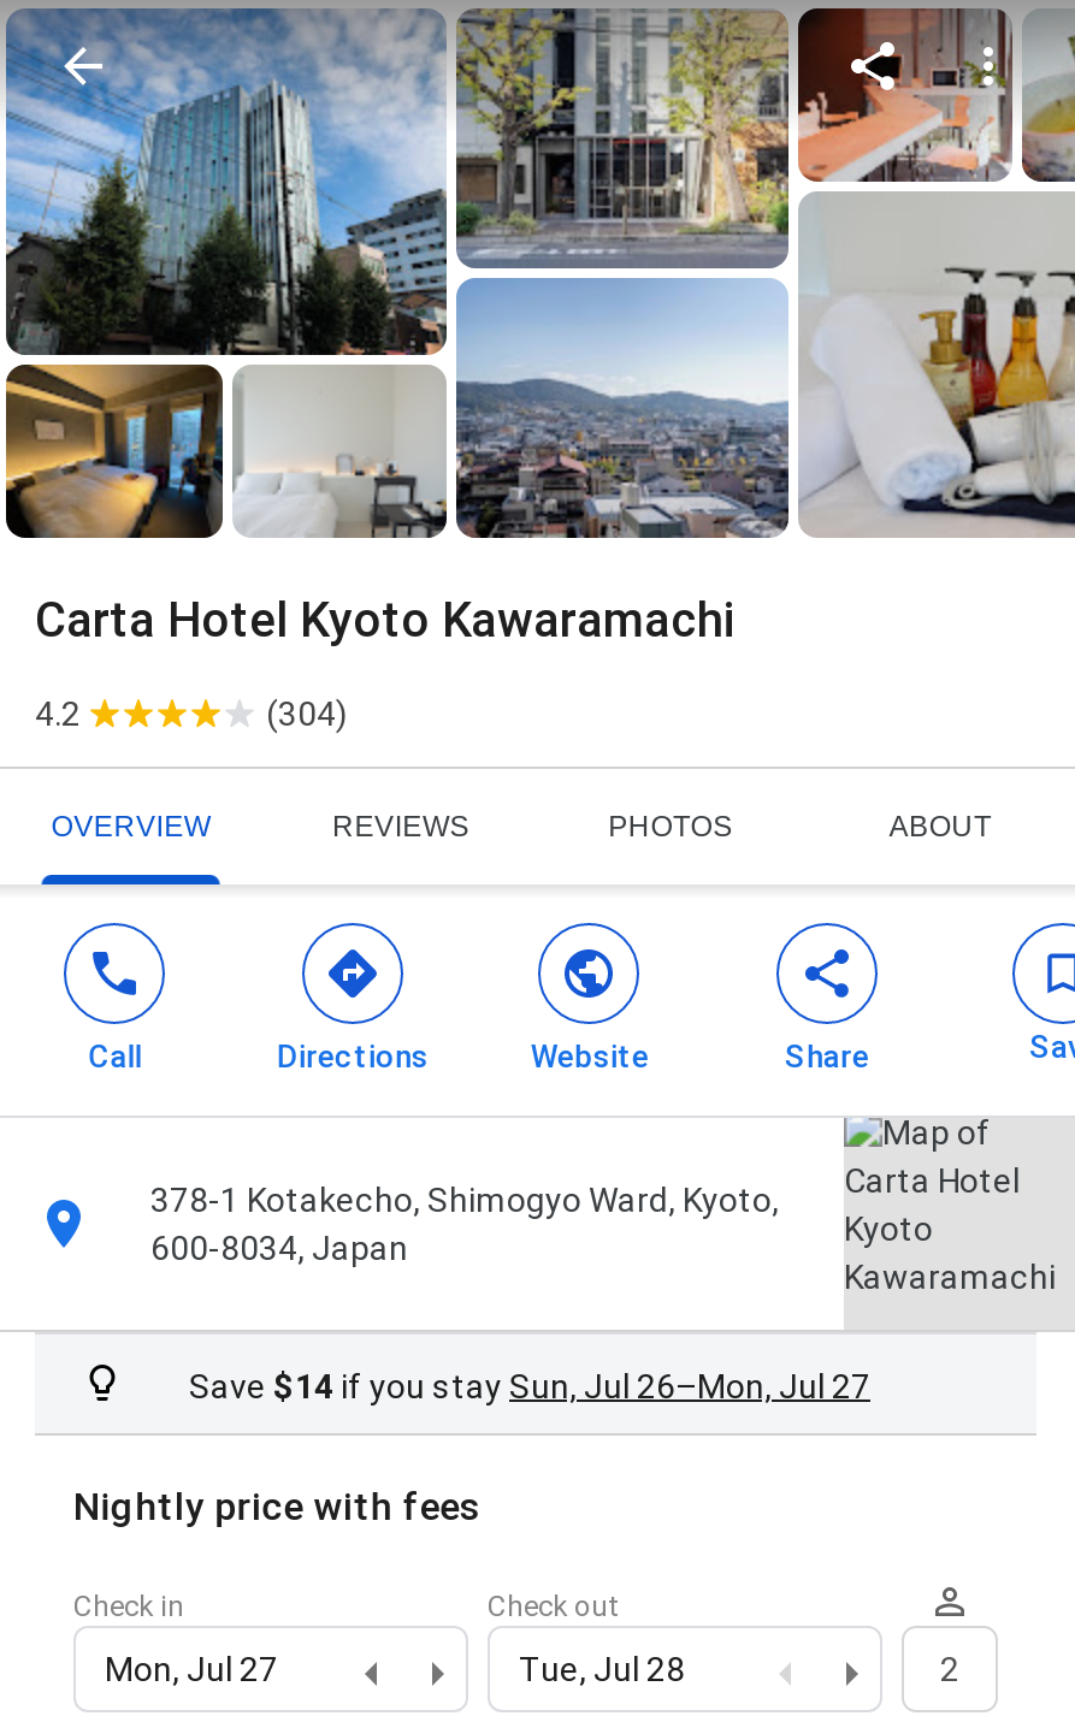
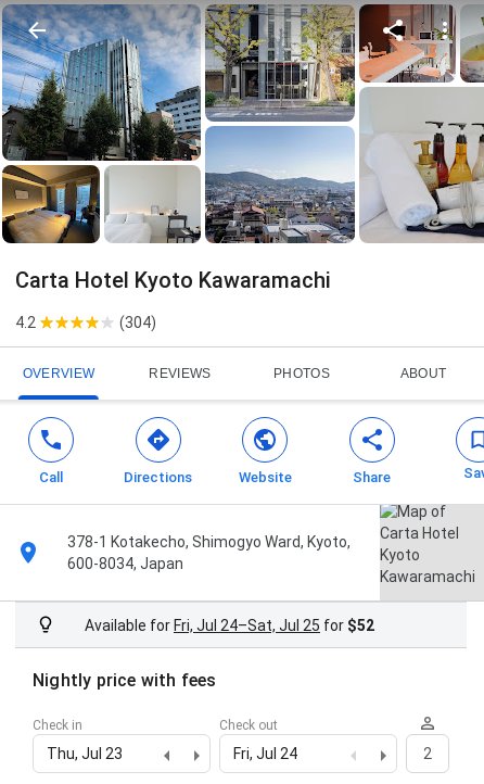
- Save $14 if you stay Sun, Jul 26–Mon, Jul 27
+ Available for Fri, Jul 24–Sat, Jul 25 for $52

- Mon, Jul 27
+ Thu, Jul 23

- Tue, Jul 28
+ Fri, Jul 24
